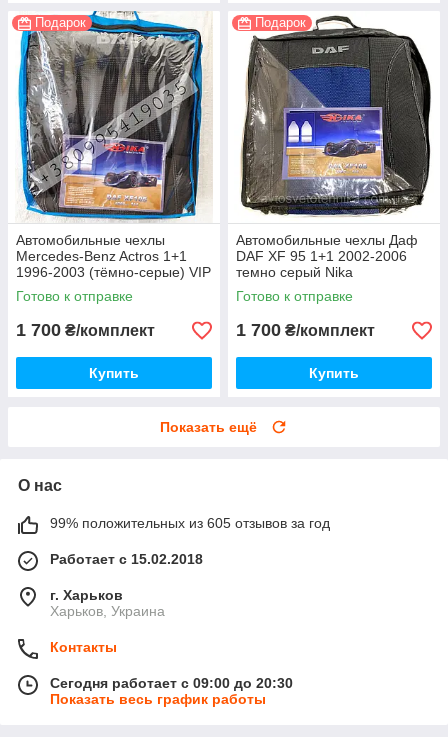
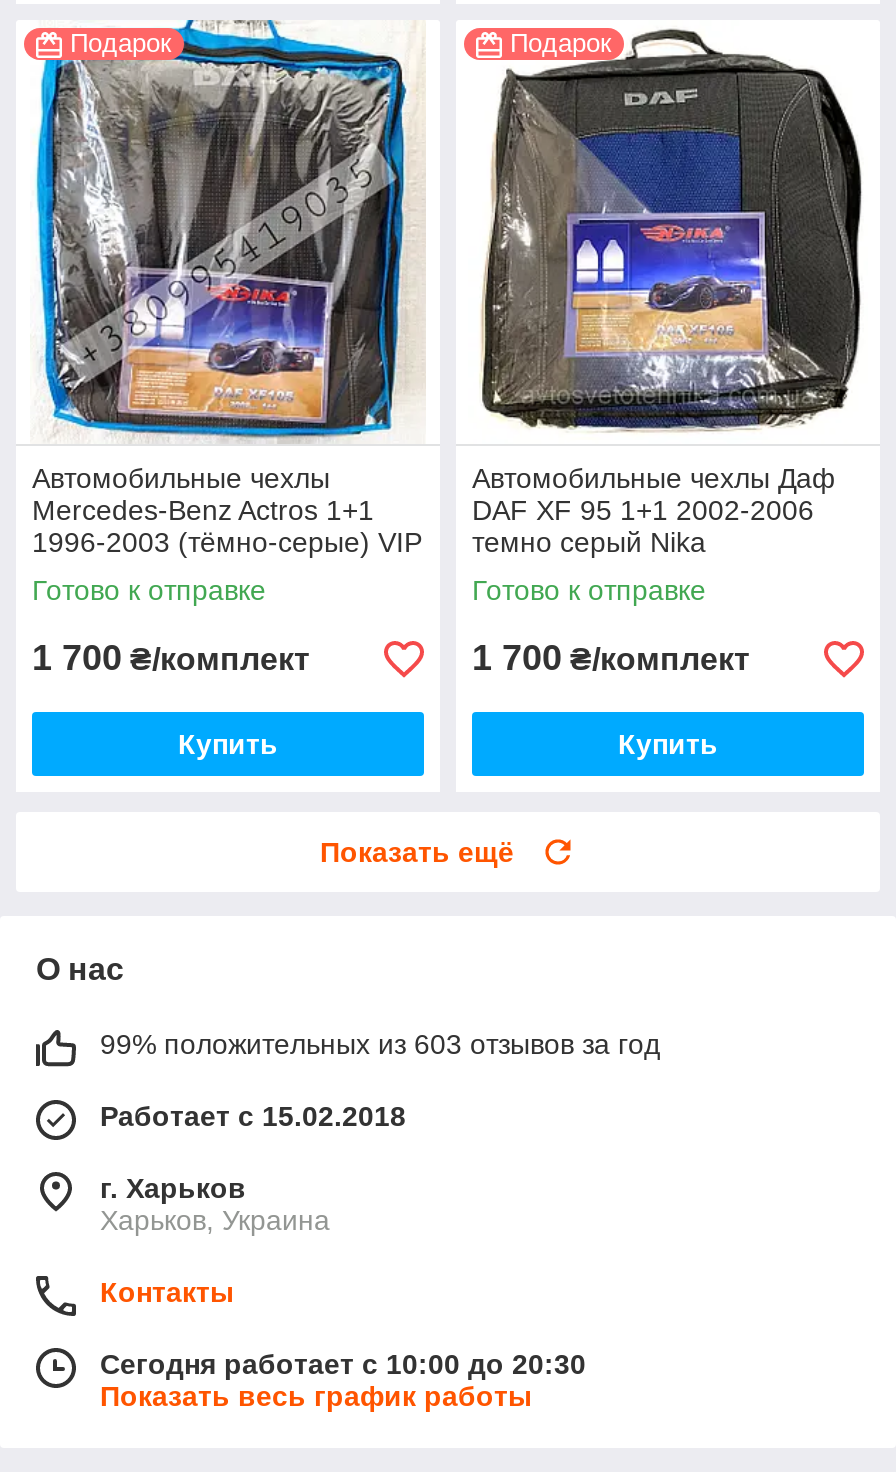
- 99% положительных из 605 отзывов за год
+ 99% положительных из 603 отзывов за год

- Сегодня работает с 09:00 до 20:30
+ Сегодня работает с 10:00 до 20:30
